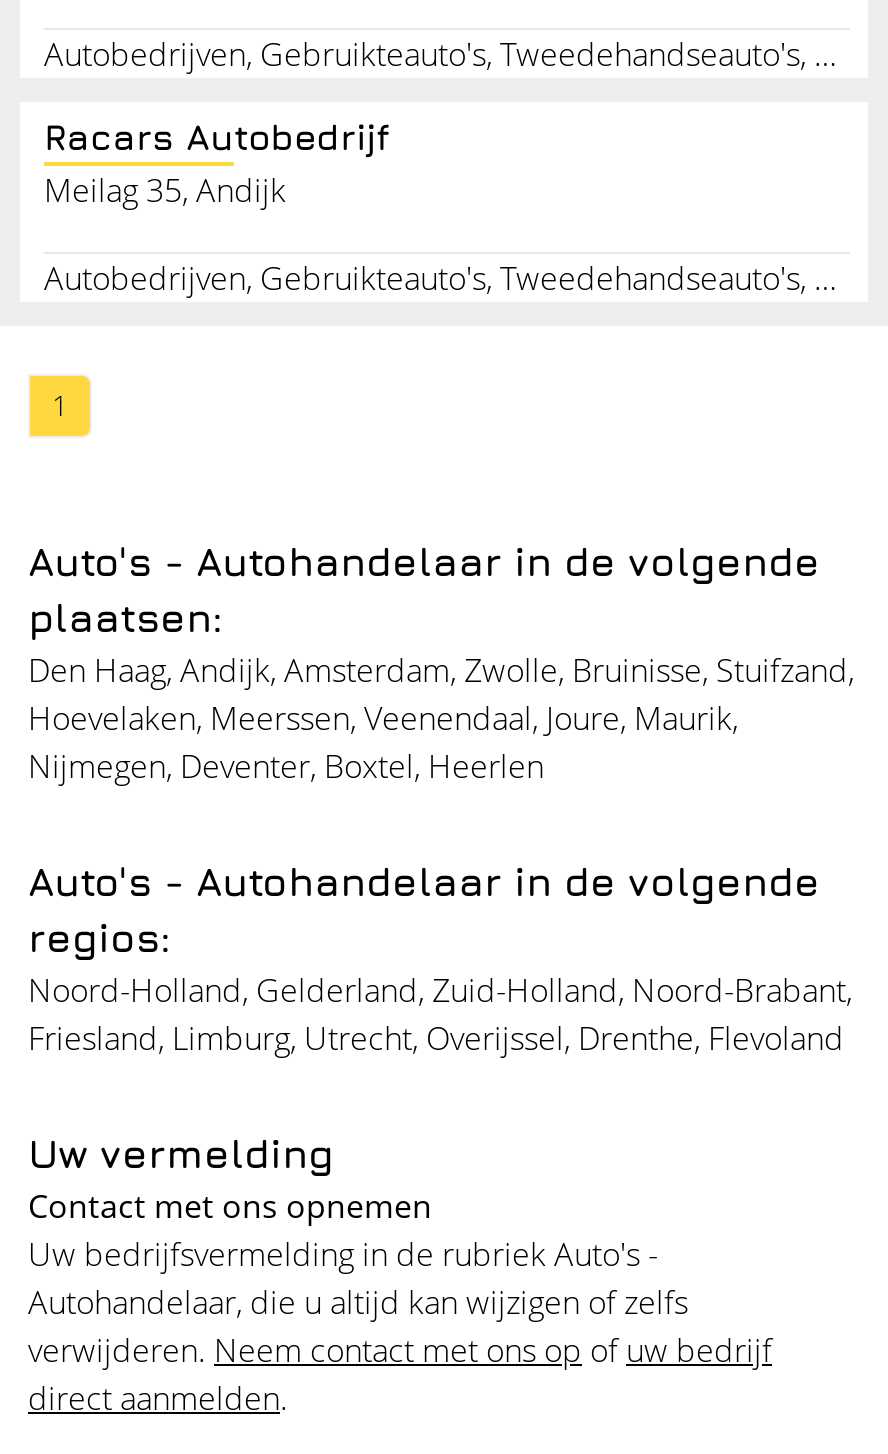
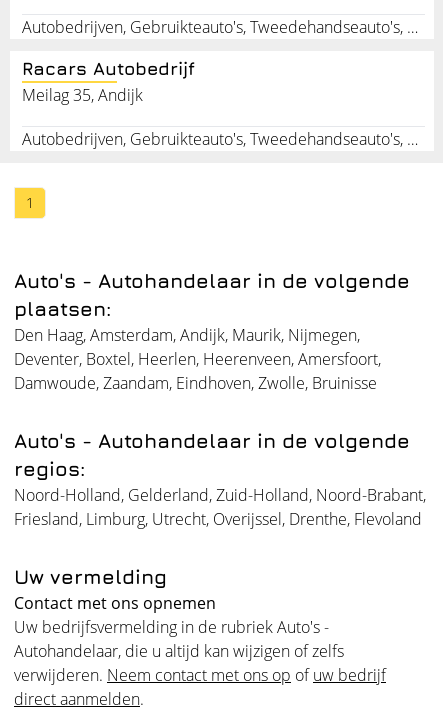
- Den Haag, Andijk, Amsterdam, Zwolle, Bruinisse, Stuifzand,
- Hoevelaken, Meerssen, Veenendaal, Joure, Maurik,
- Nijmegen, Deventer, Boxtel, Heerlen
+ Den Haag, Amsterdam, Andijk, Maurik, Nijmegen,
+ Deventer, Boxtel, Heerlen, Heerenveen, Amersfoort,
+ Damwoude, Zaandam, Eindhoven, Zwolle, Bruinisse
